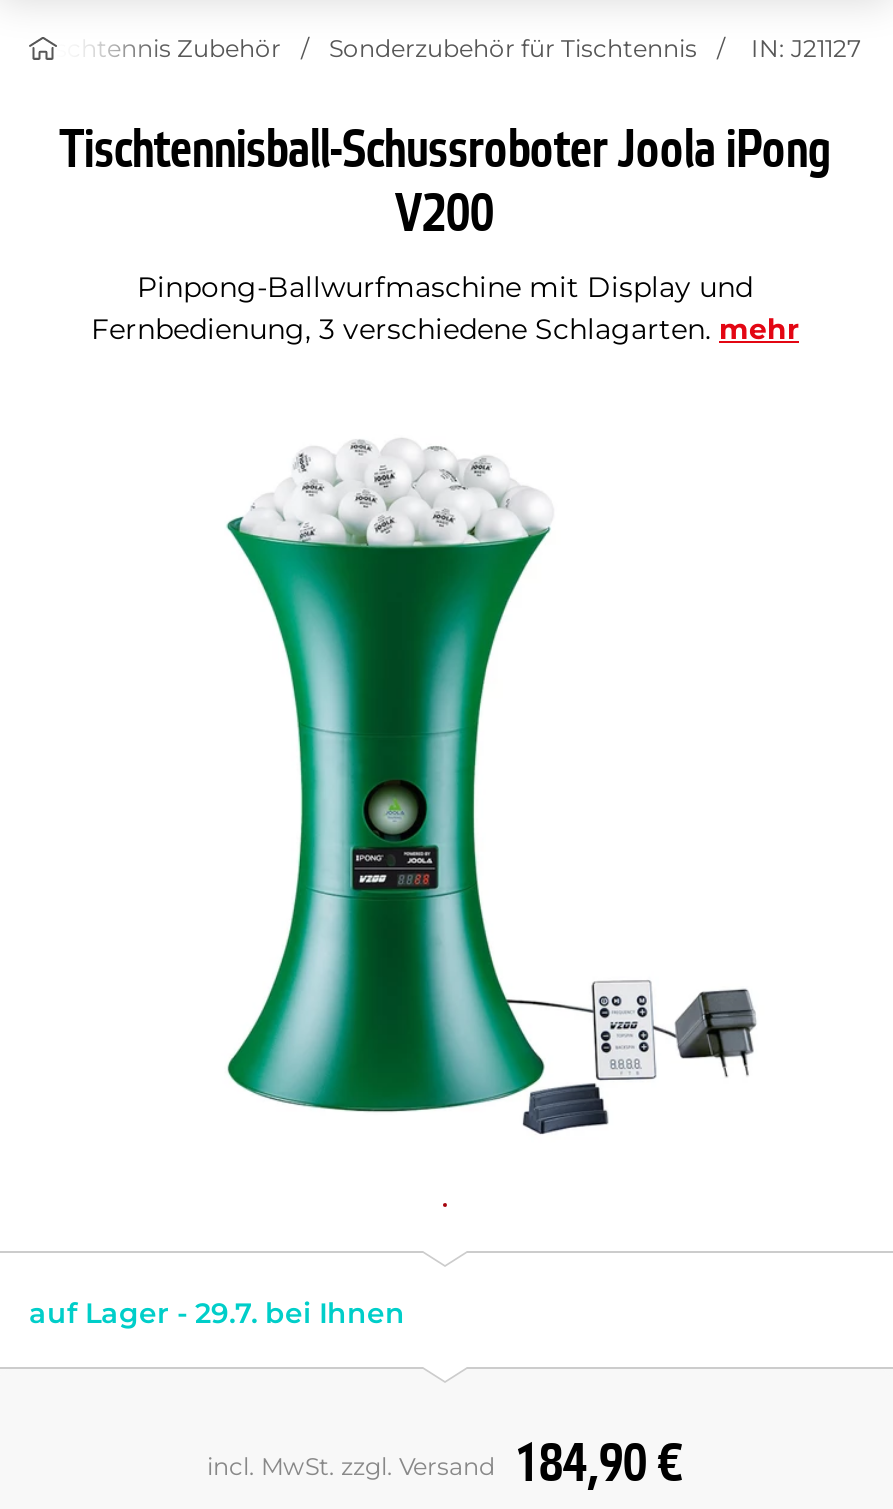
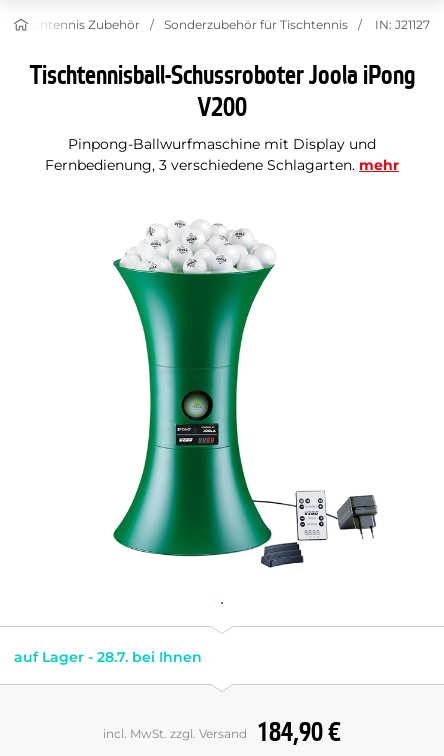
- auf Lager - 29.7. bei Ihnen
+ auf Lager - 28.7. bei Ihnen
